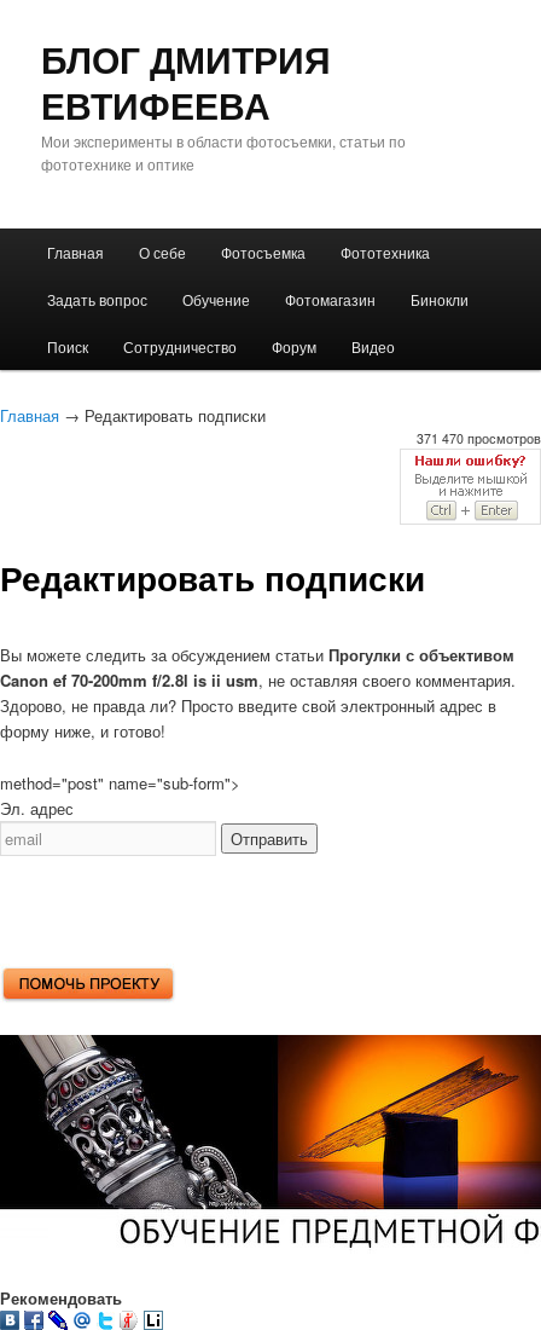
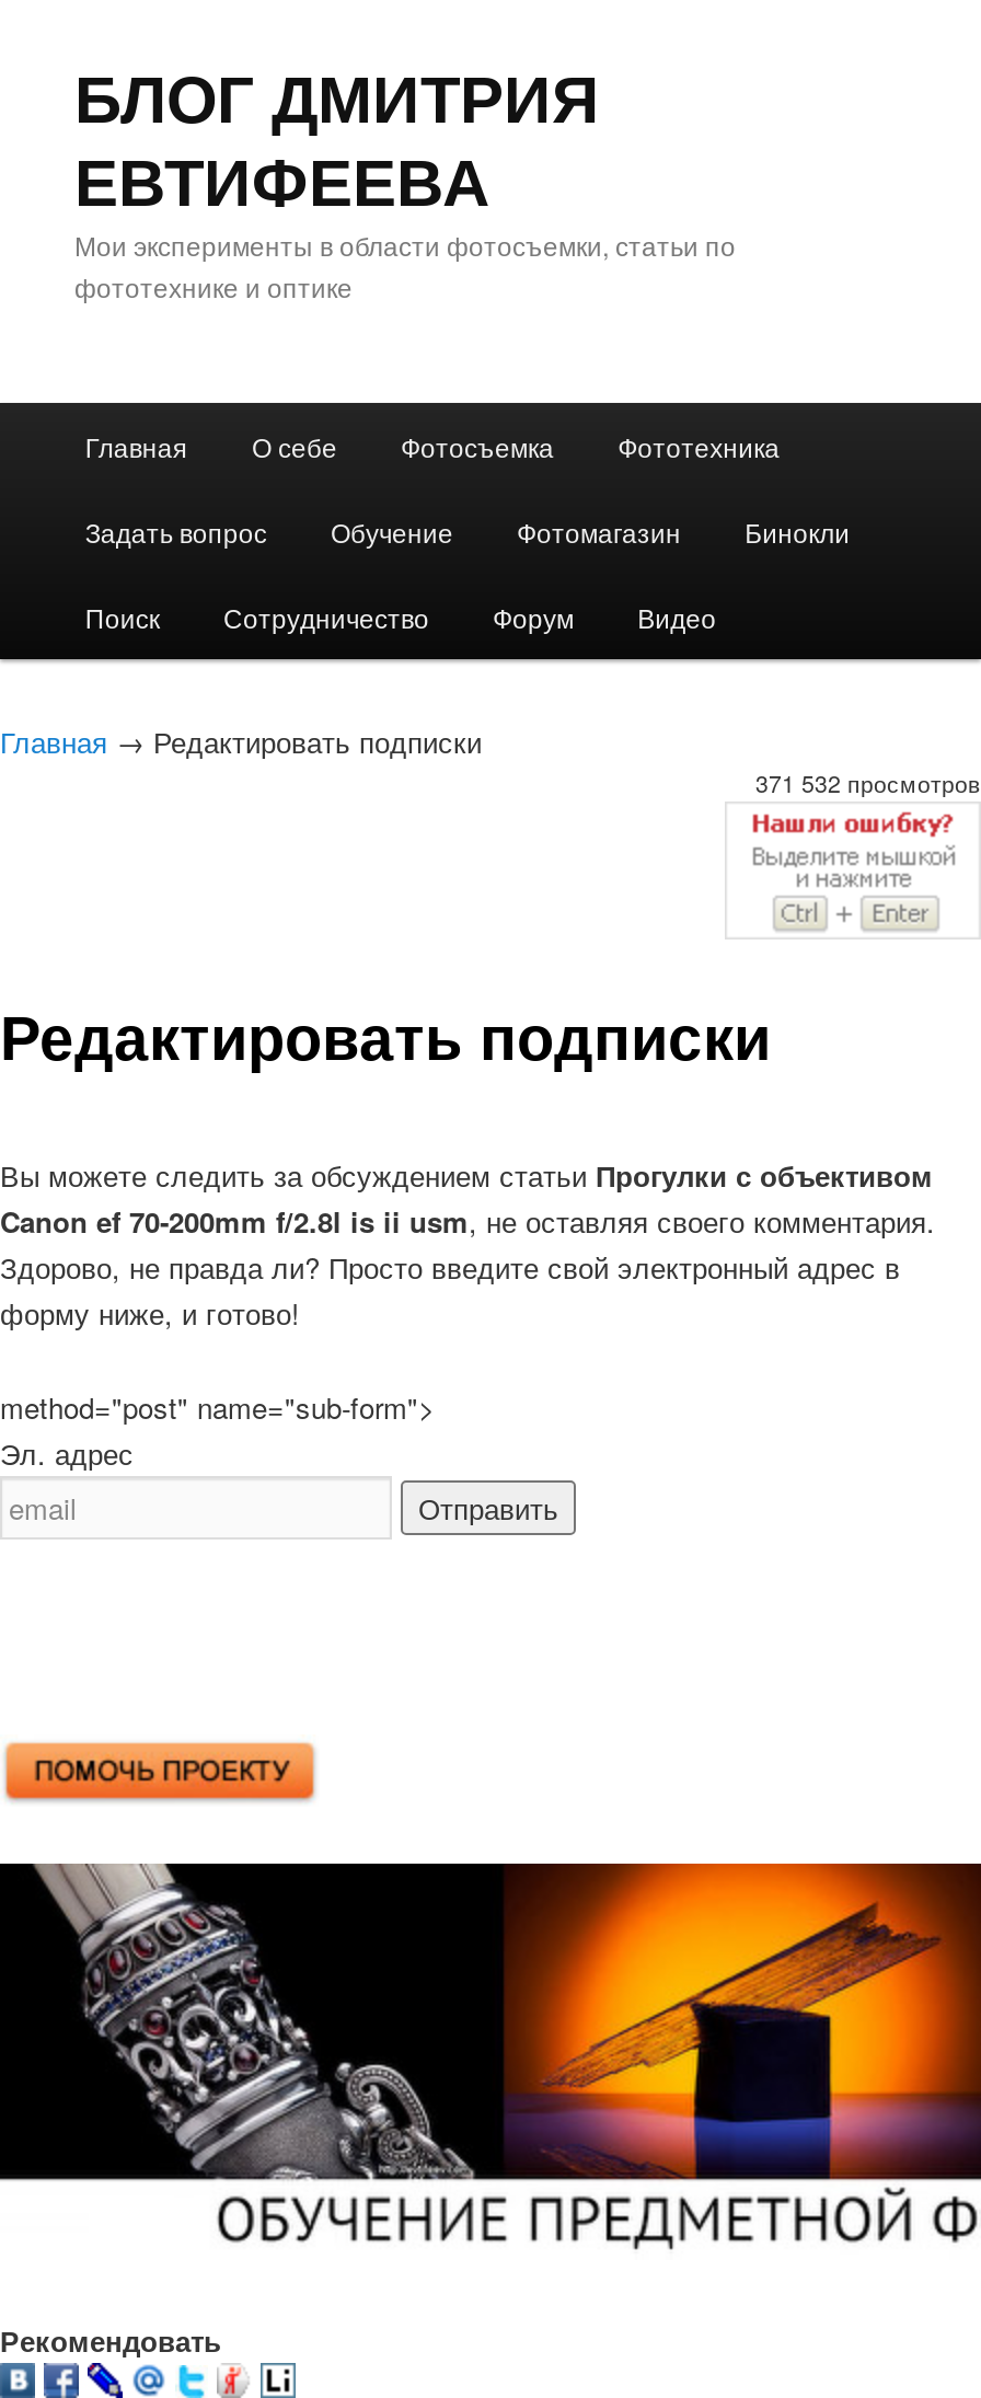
- 371 470 просмотров
+ 371 532 просмотров
